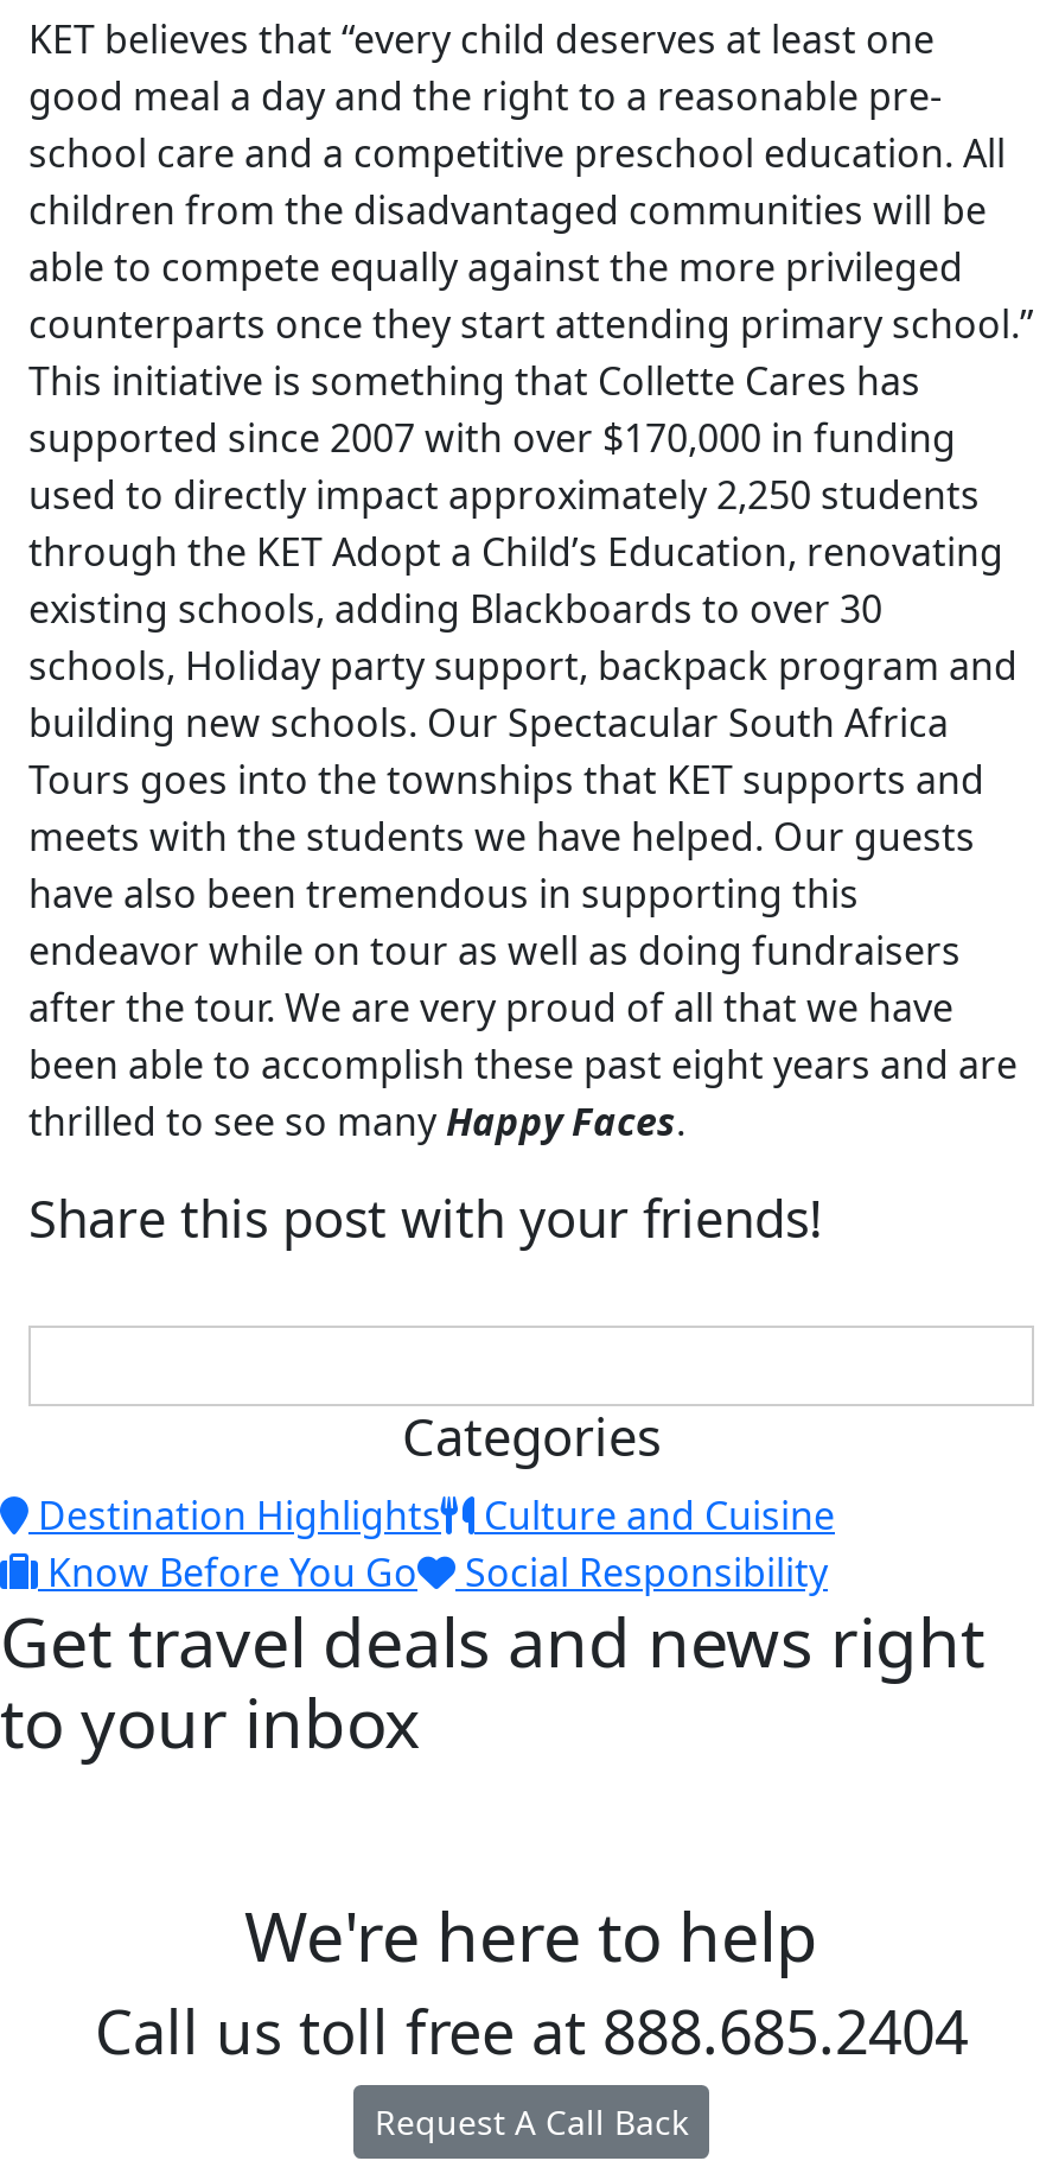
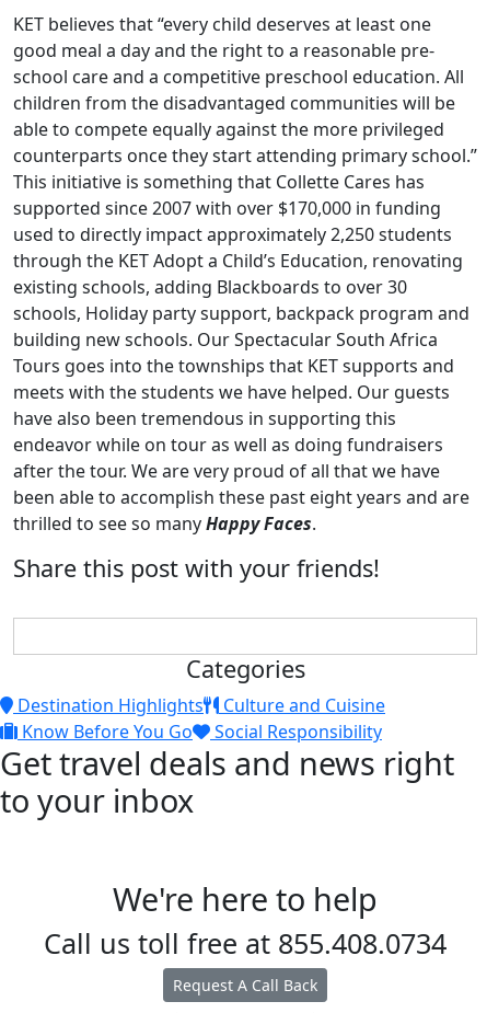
- Call us toll free at 888.685.2404
+ Call us toll free at 855.408.0734
